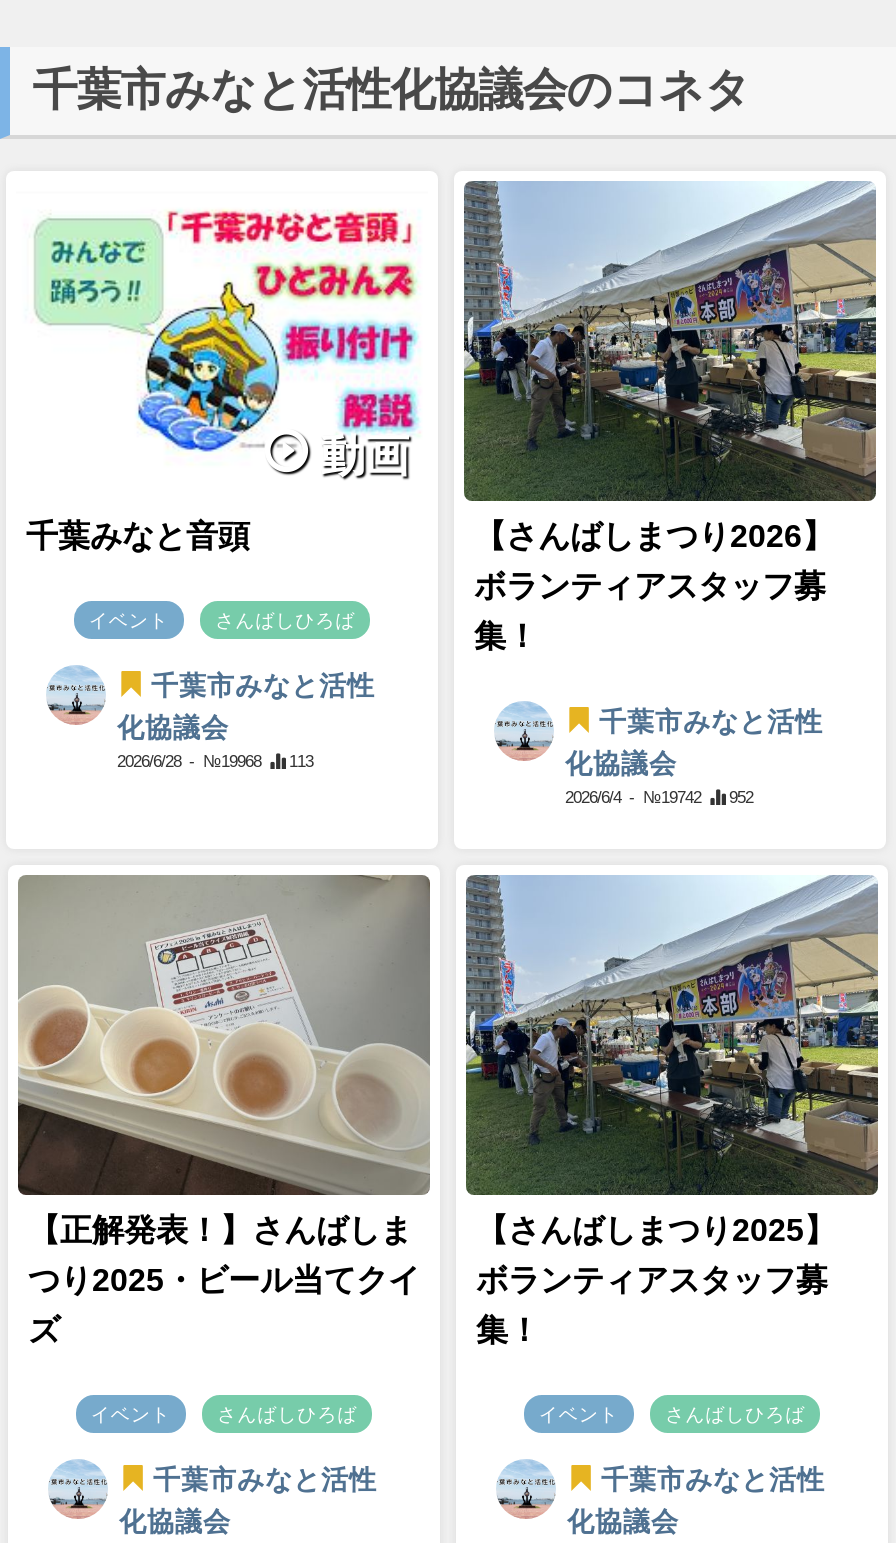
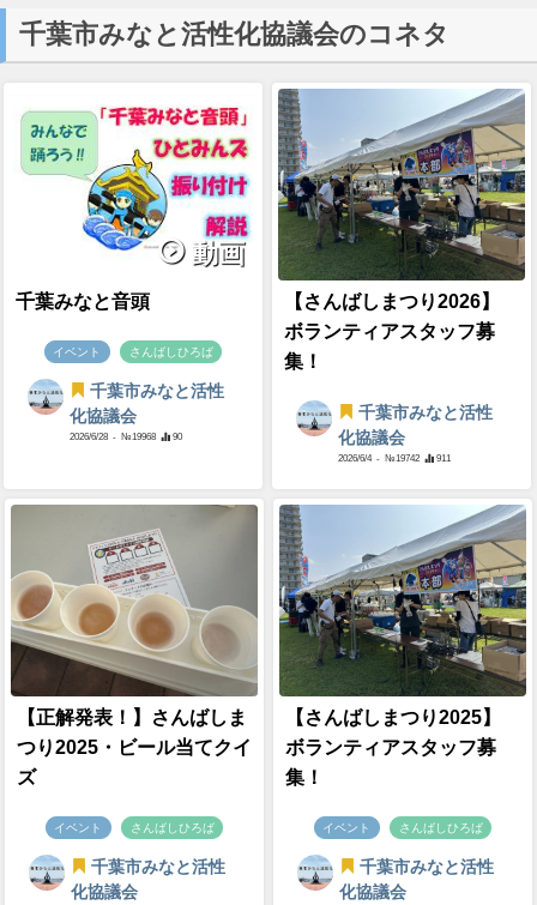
- 2026/6/28 - №19968 113
+ 2026/6/28 - №19968 90

- 2026/6/4 - №19742 952
+ 2026/6/4 - №19742 911
